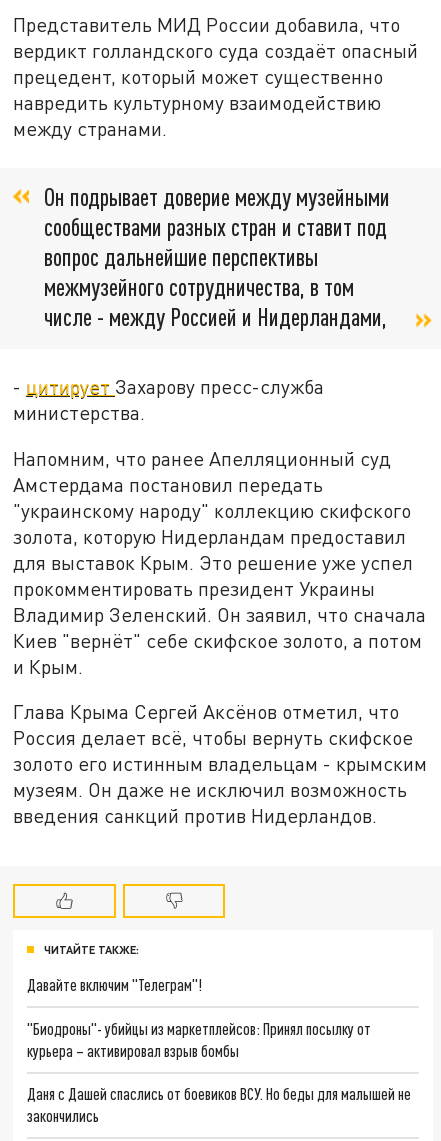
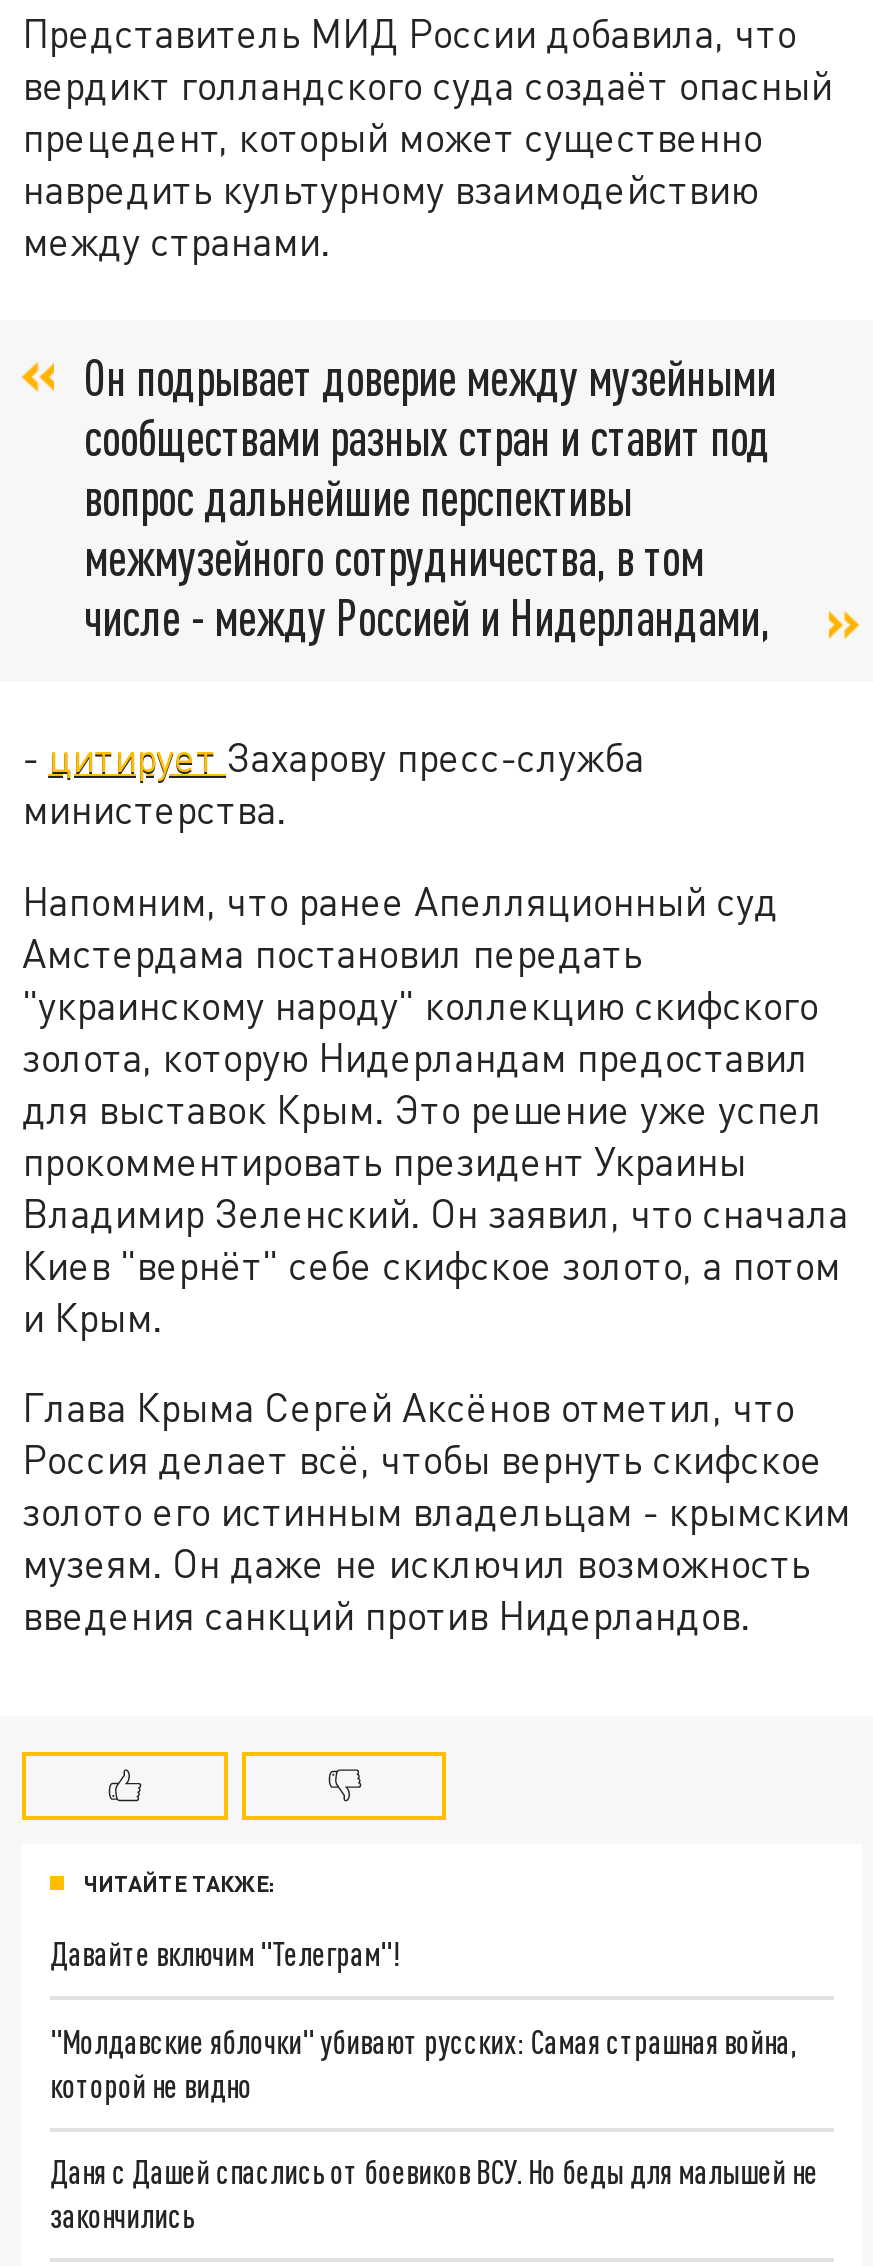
- "Биодроны"- убийцы из маркетплейсов: Принял посылку от
- курьера – активировал взрыв бомбы
+ "Молдавские яблочки" убивают русских: Самая страшная война,
+ которой не видно
